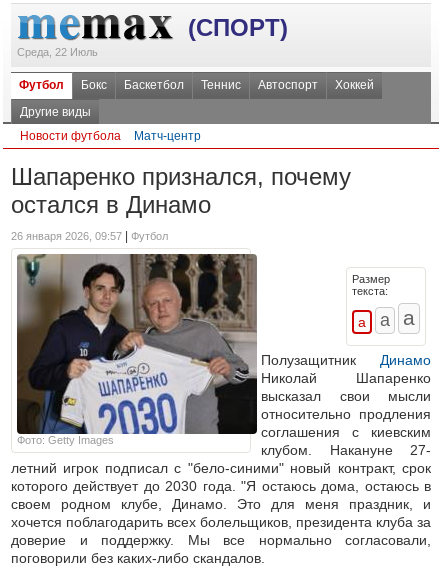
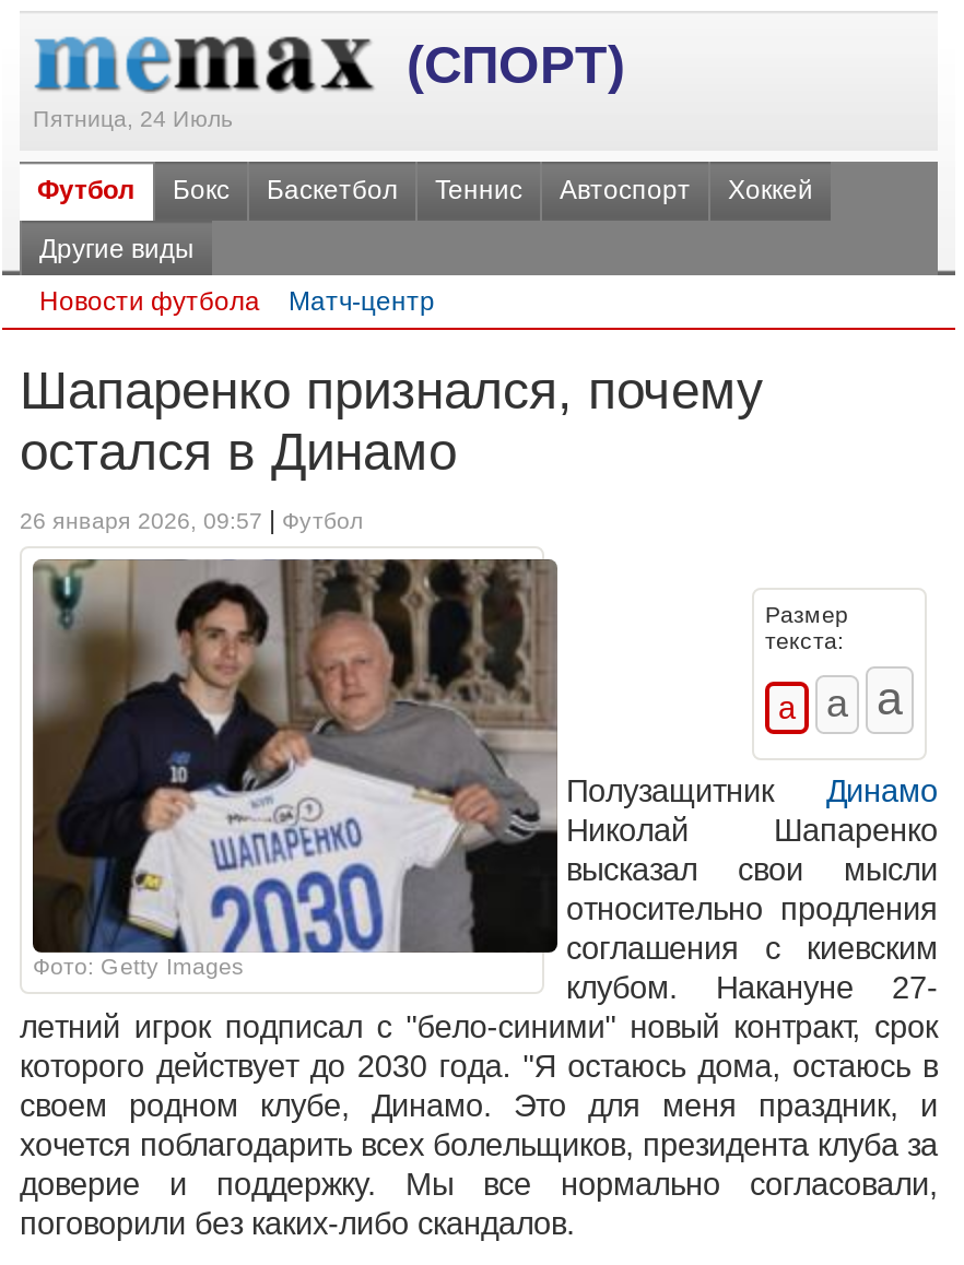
- Среда, 22 Июль
+ Пятница, 24 Июль
